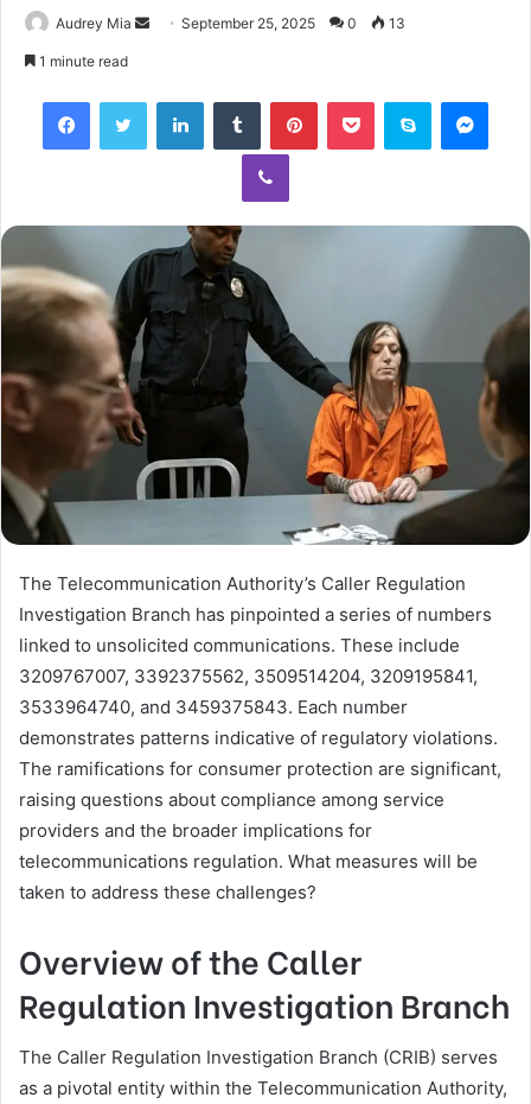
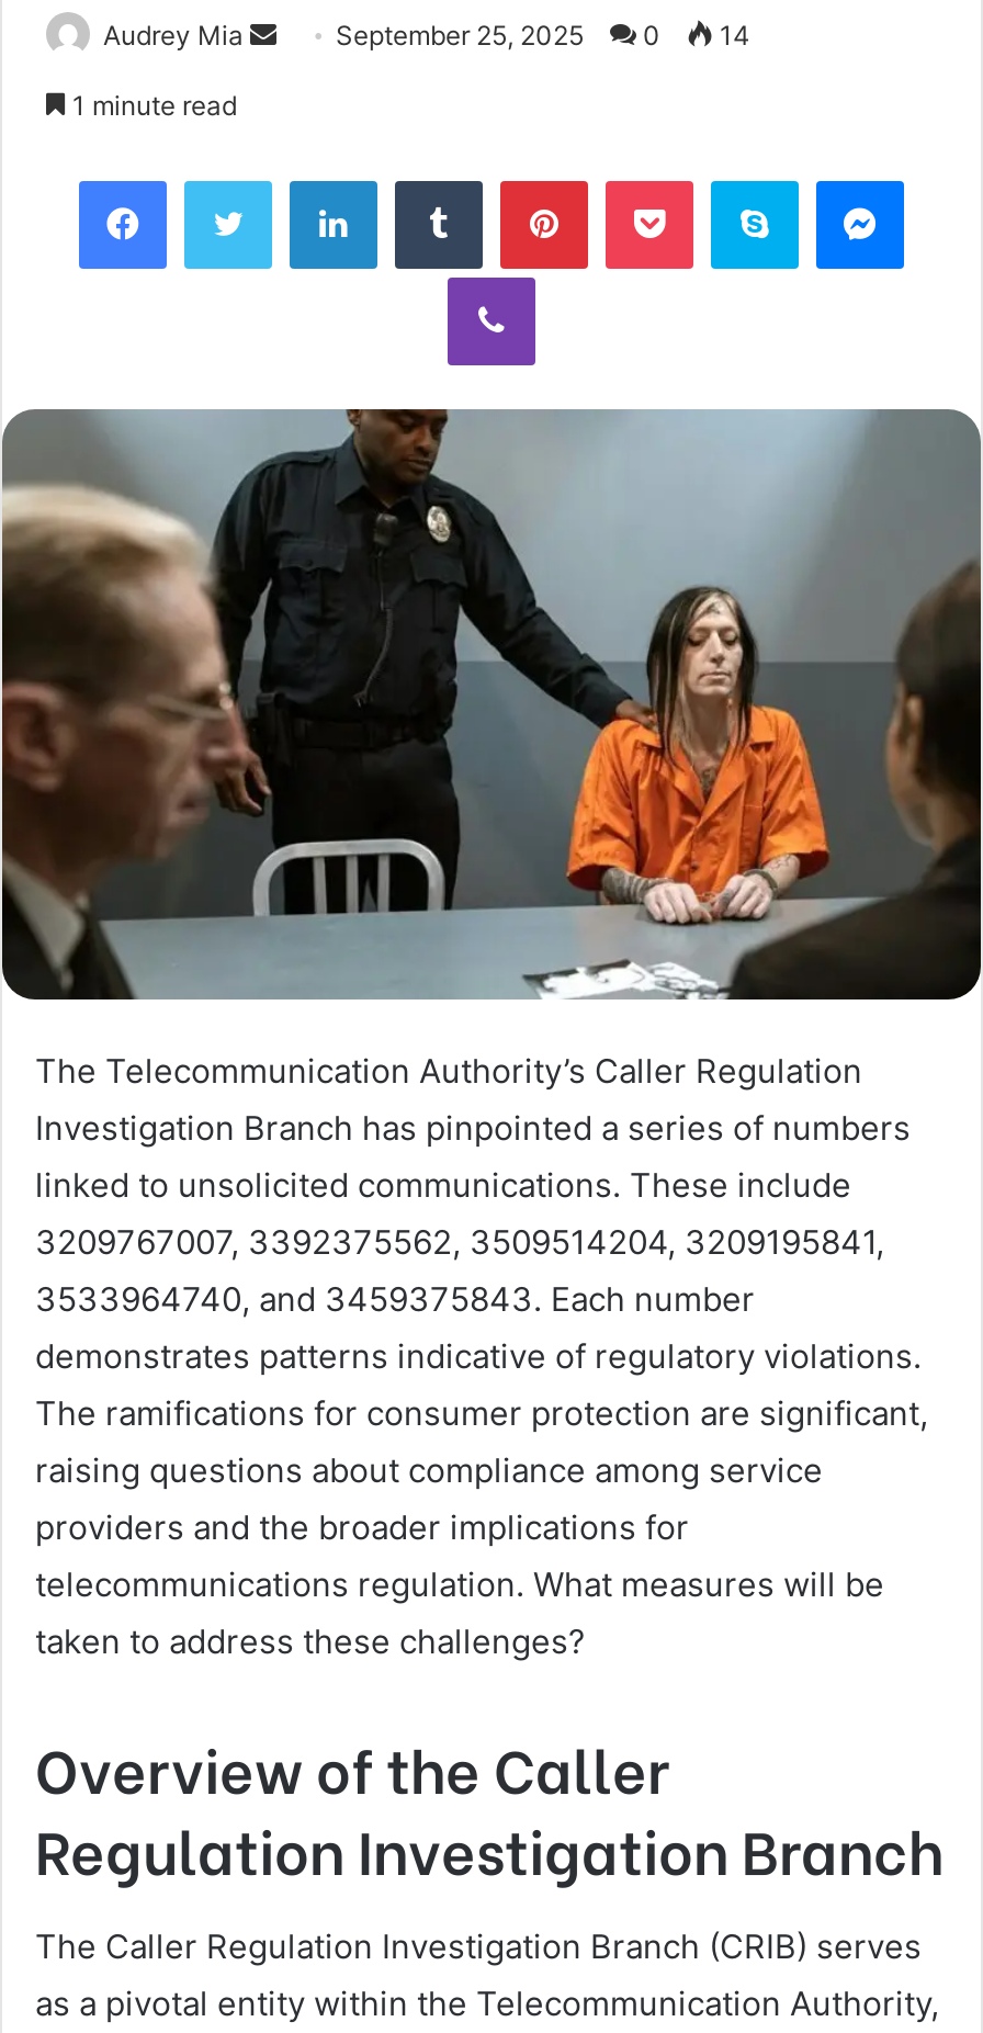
- 13
+ 14
